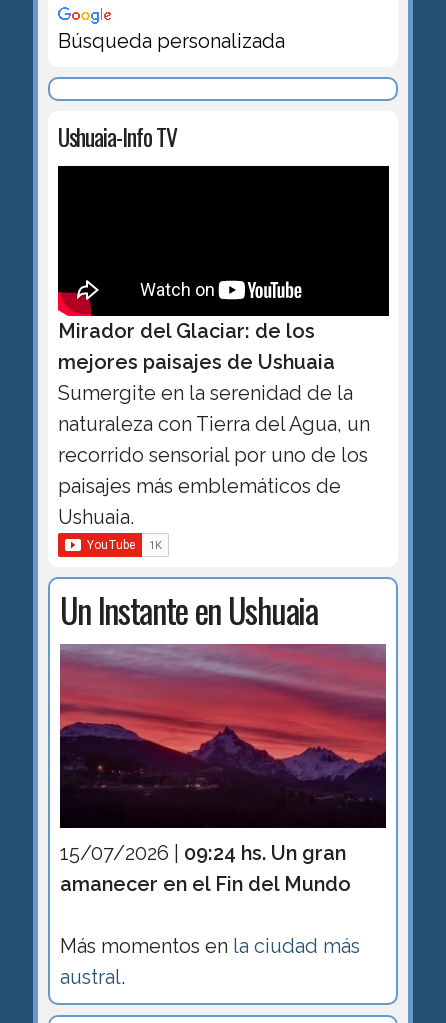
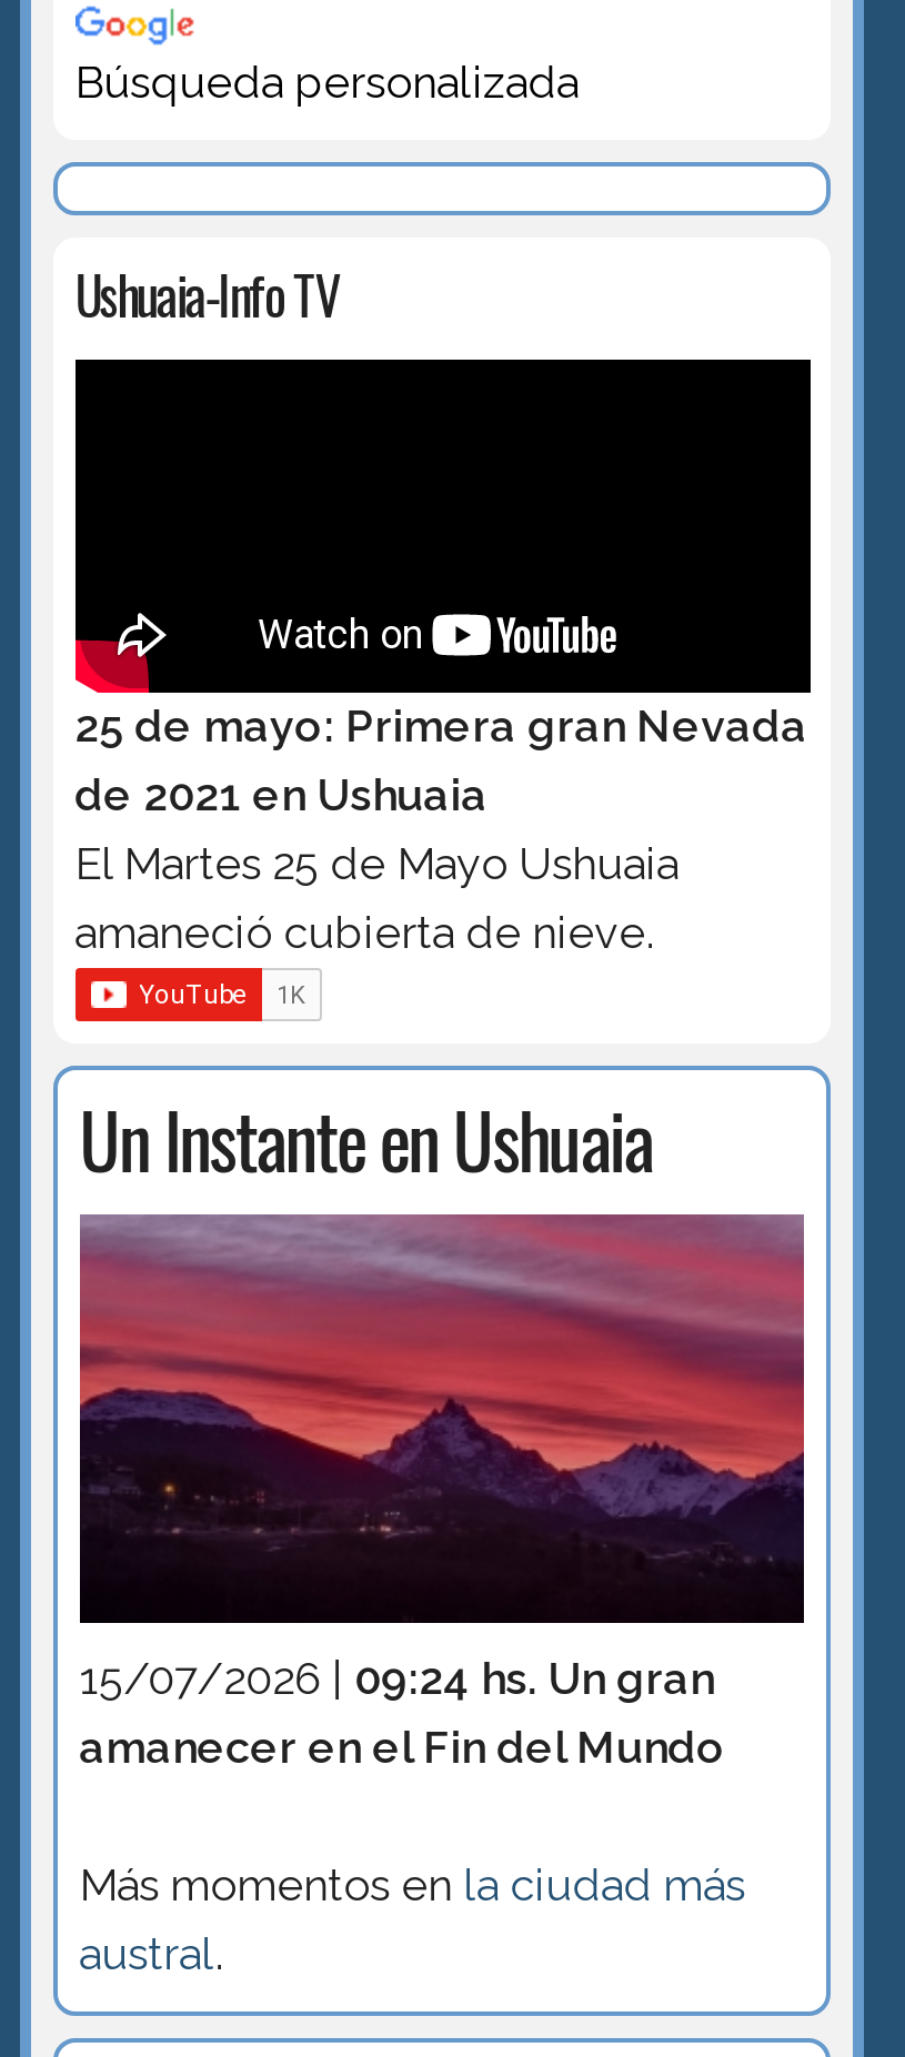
- Mirador del Glaciar: de los
- mejores paisajes de Ushuaia
- Sumergite en la serenidad de la
- naturaleza con Tierra del Agua, un
- recorrido sensorial por uno de los
- paisajes más emblemáticos de
- Ushuaia.
+ 25 de mayo: Primera gran Nevada
+ de 2021 en Ushuaia
+ El Martes 25 de Mayo Ushuaia
+ amaneció cubierta de nieve.
